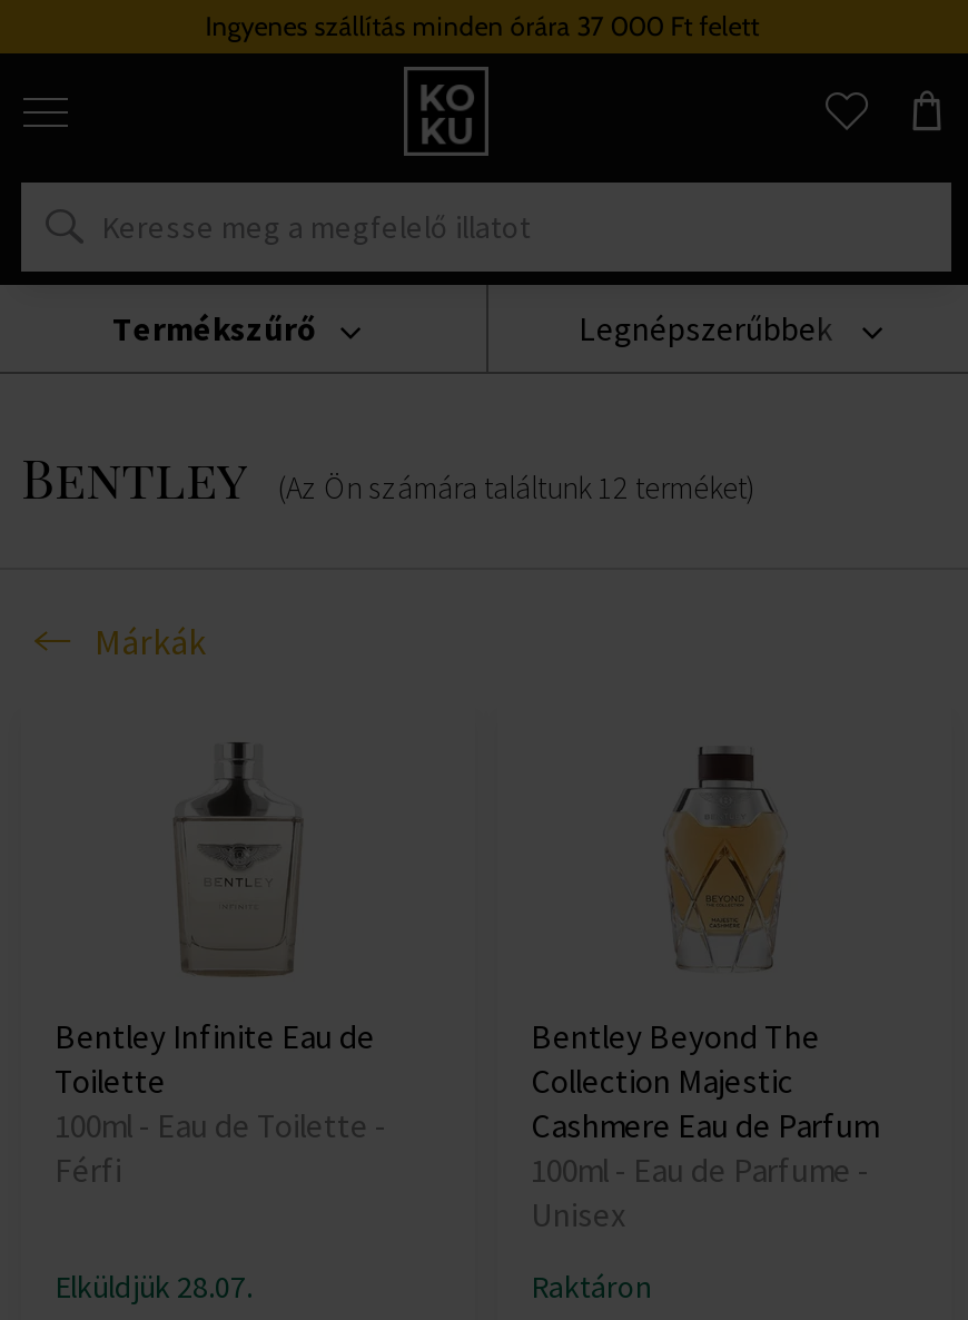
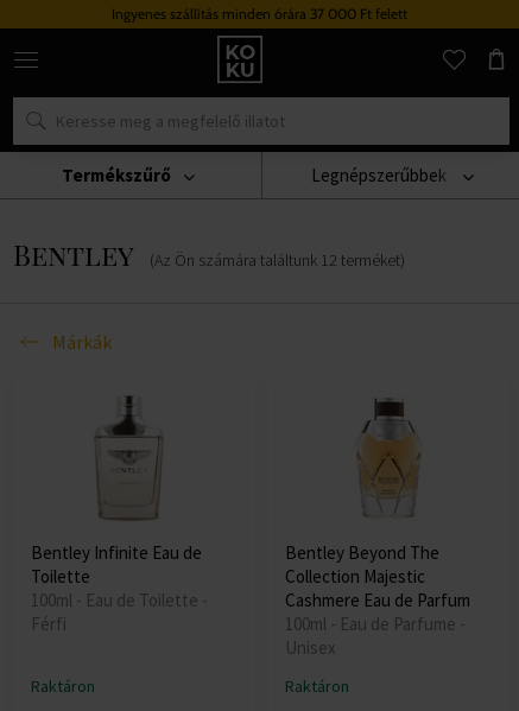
- Elküldjük 28.07.
+ Raktáron
